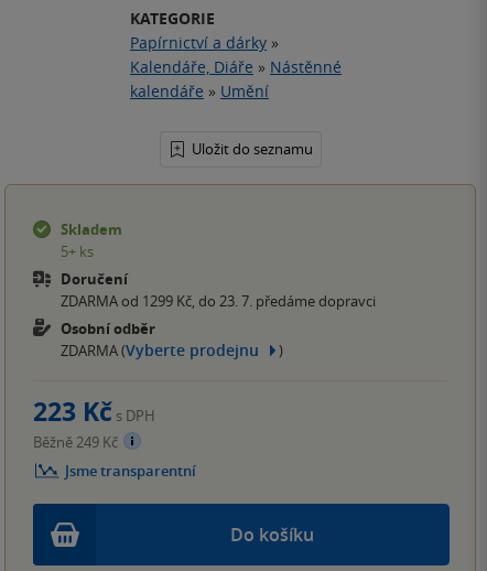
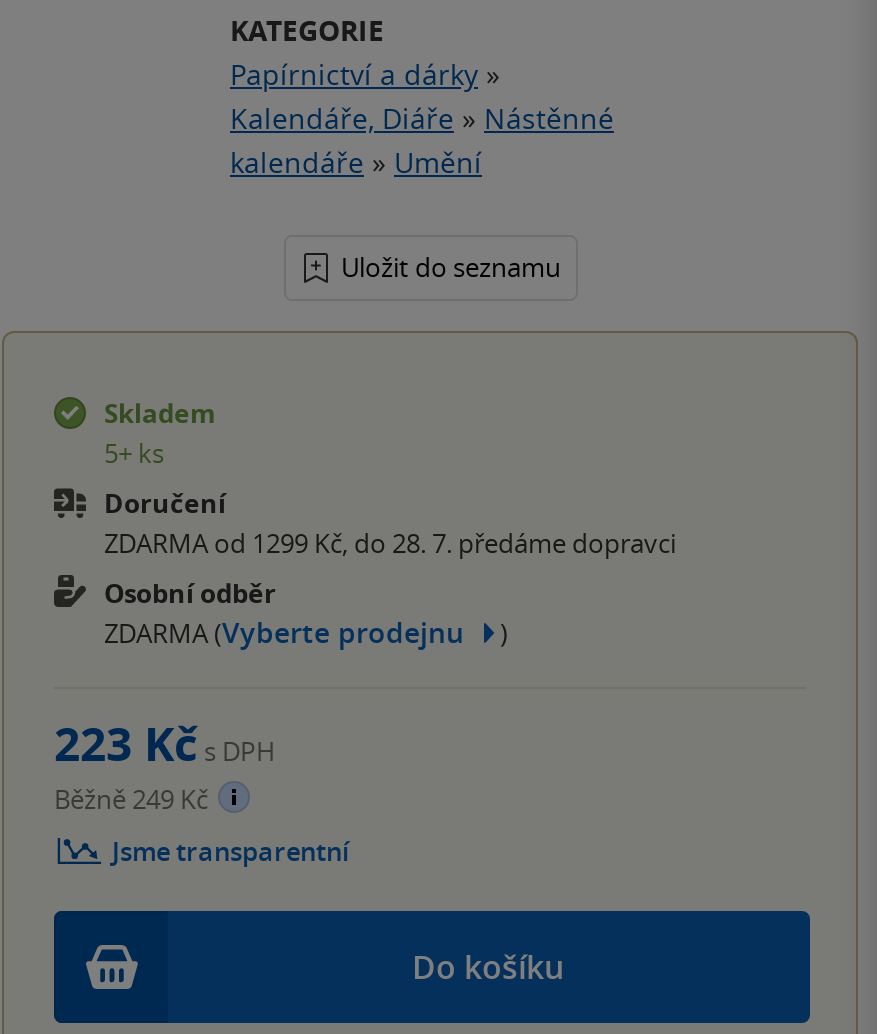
- ZDARMA od 1299 Kč, do 23. 7. předáme dopravci
+ ZDARMA od 1299 Kč, do 28. 7. předáme dopravci
